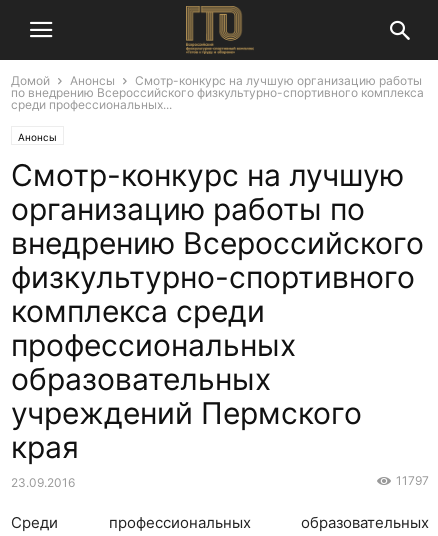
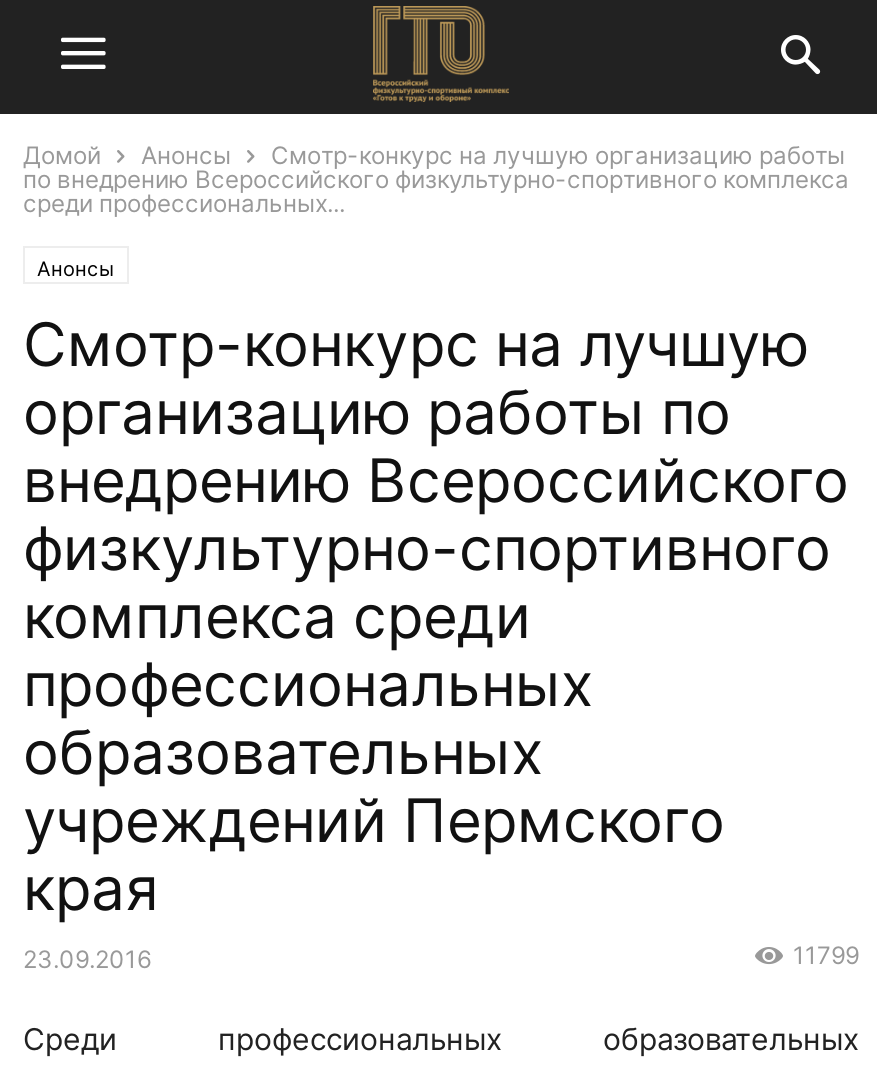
- 11797
+ 11799
